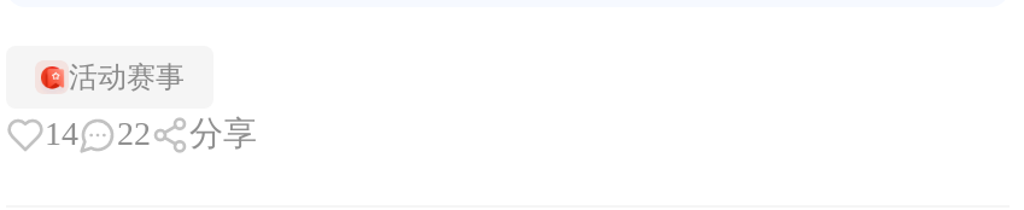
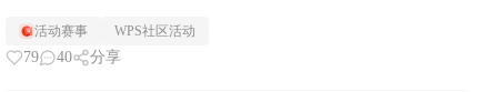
- 14
- 22
+ WPS社区活动
+ 79
+ 40
